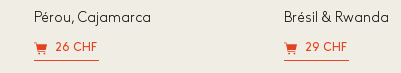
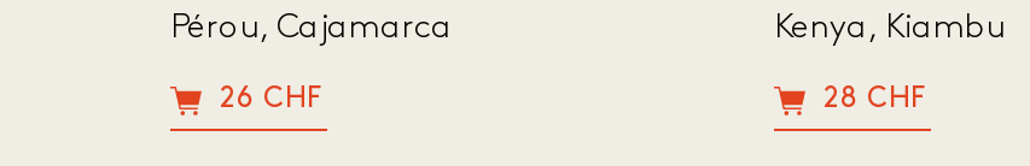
- Brésil & Rwanda
+ Kenya, Kiambu

- 29 CHF
+ 28 CHF
